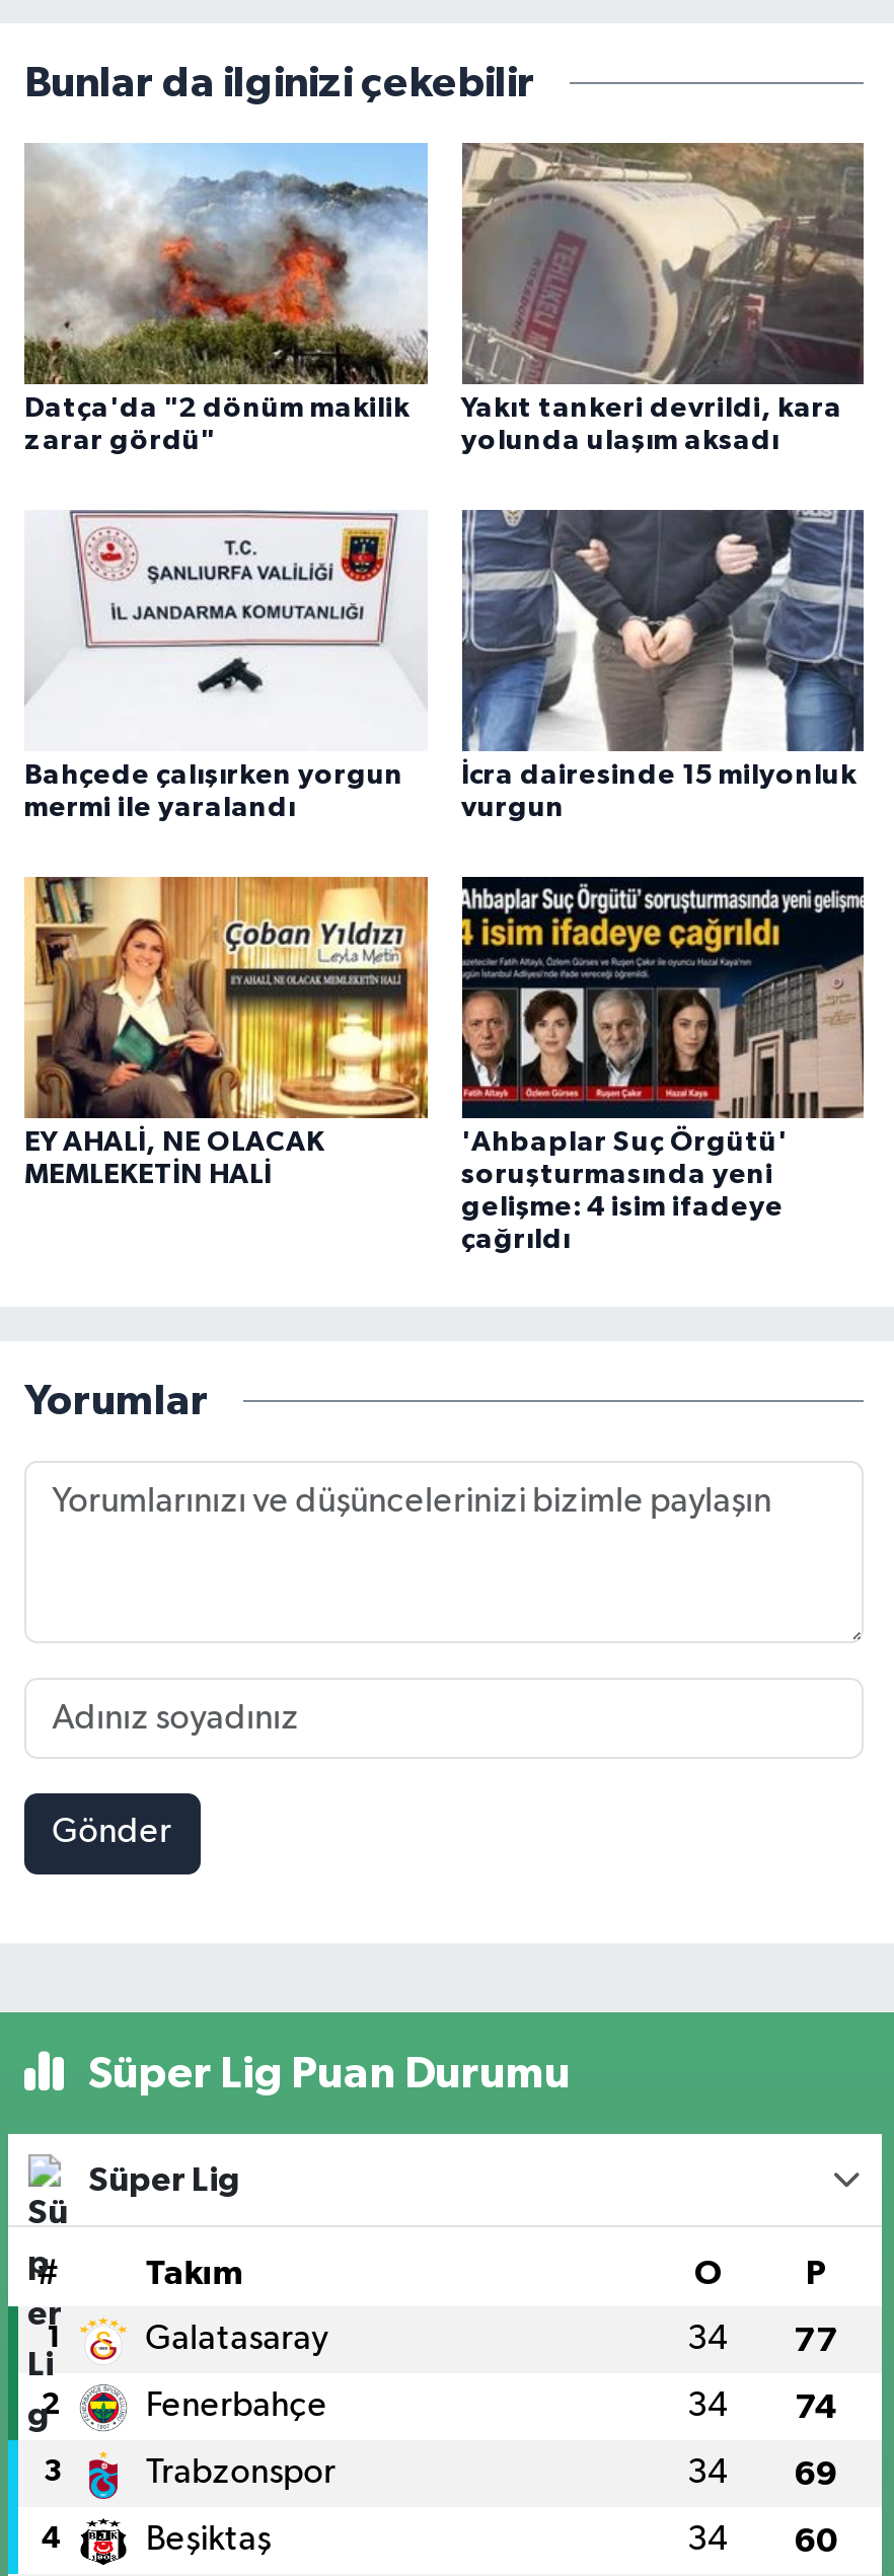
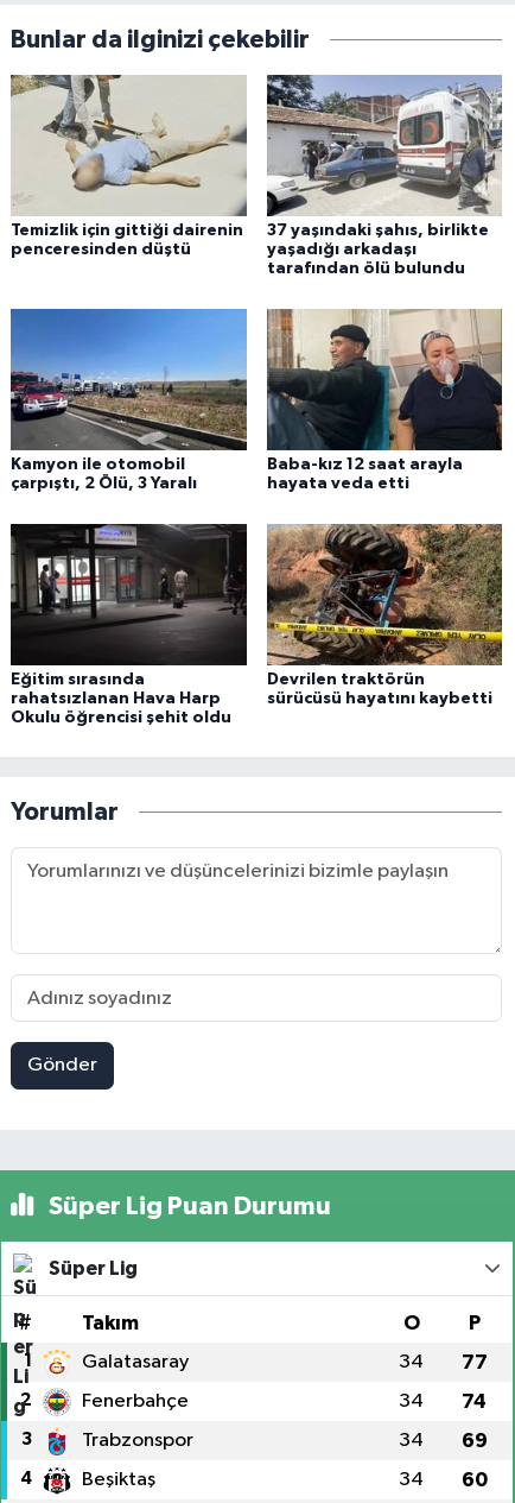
- [image]
- Datça'da "2 dönüm makilik
- zarar gördü"
+ [image]
+ Temizlik için gittiği dairenin
+ penceresinden düştü

- [image]
- Yakıt tankeri devrildi, kara
- yolunda ulaşım aksadı
+ [image]
+ 37 yaşındaki şahıs, birlikte
+ yaşadığı arkadaşı
+ tarafından ölü bulundu

- [image]
- Bahçede çalışırken yorgun
- mermi ile yaralandı
+ [image]
+ Kamyon ile otomobil
+ çarpıştı, 2 Ölü, 3 Yaralı

- [image]
- İcra dairesinde 15 milyonluk
- vurgun
+ [image]
+ Baba-kız 12 saat arayla
+ hayata veda etti

- [image]
- EY AHALİ, NE OLACAK
- MEMLEKETİN HALİ
+ [image]
+ Eğitim sırasında
+ rahatsızlanan Hava Harp
+ Okulu öğrencisi şehit oldu

- [image]
- 'Ahbaplar Suç Örgütü'
- soruşturmasında yeni
- gelişme: 4 isim ifadeye
- çağrıldı
+ [image]
+ Devrilen traktörün
+ sürücüsü hayatını kaybetti
